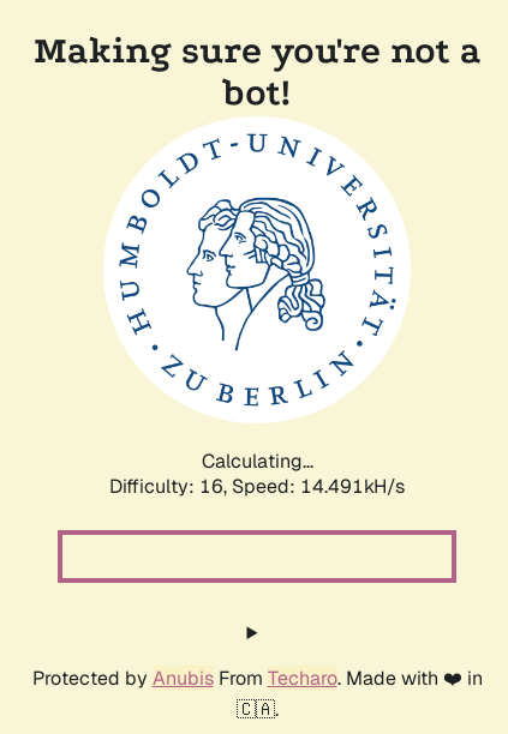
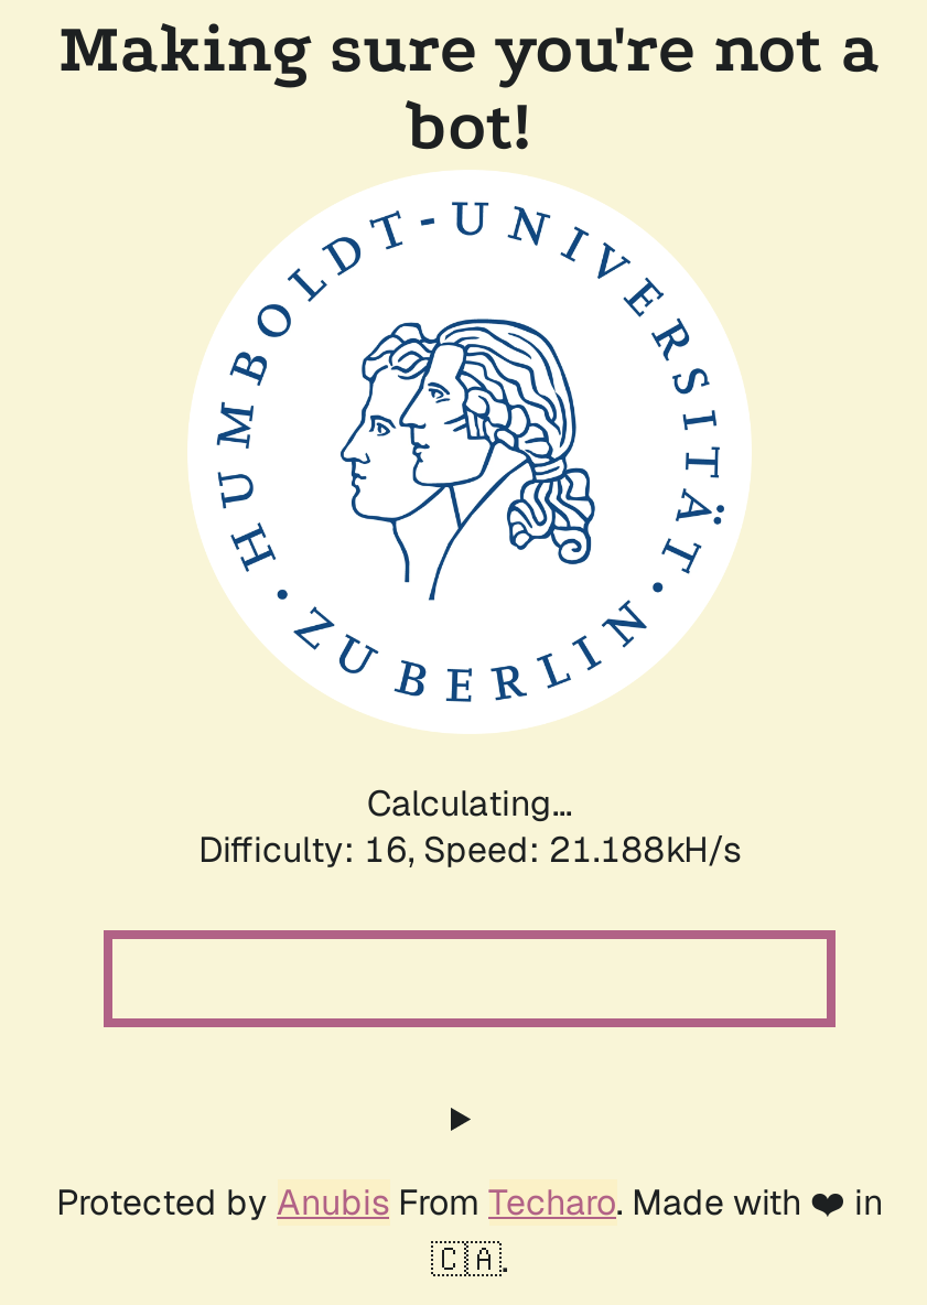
- Difficulty: 16, Speed: 14.491kH/s
+ Difficulty: 16, Speed: 21.188kH/s
